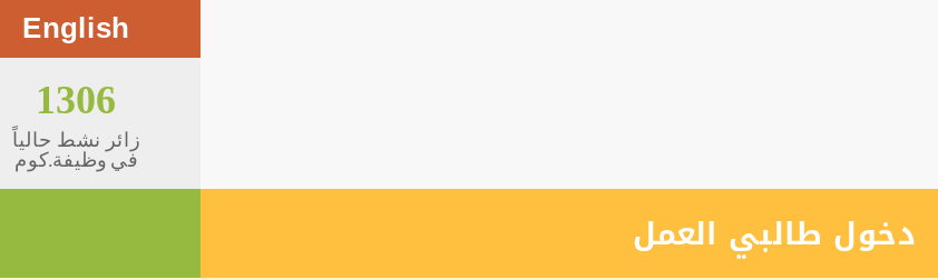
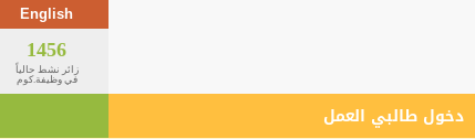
- 1306
+ 1456
